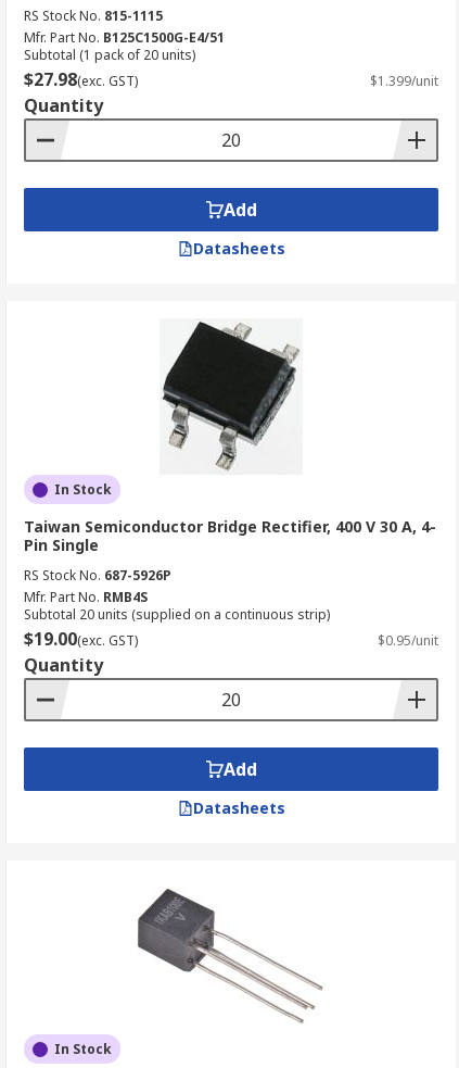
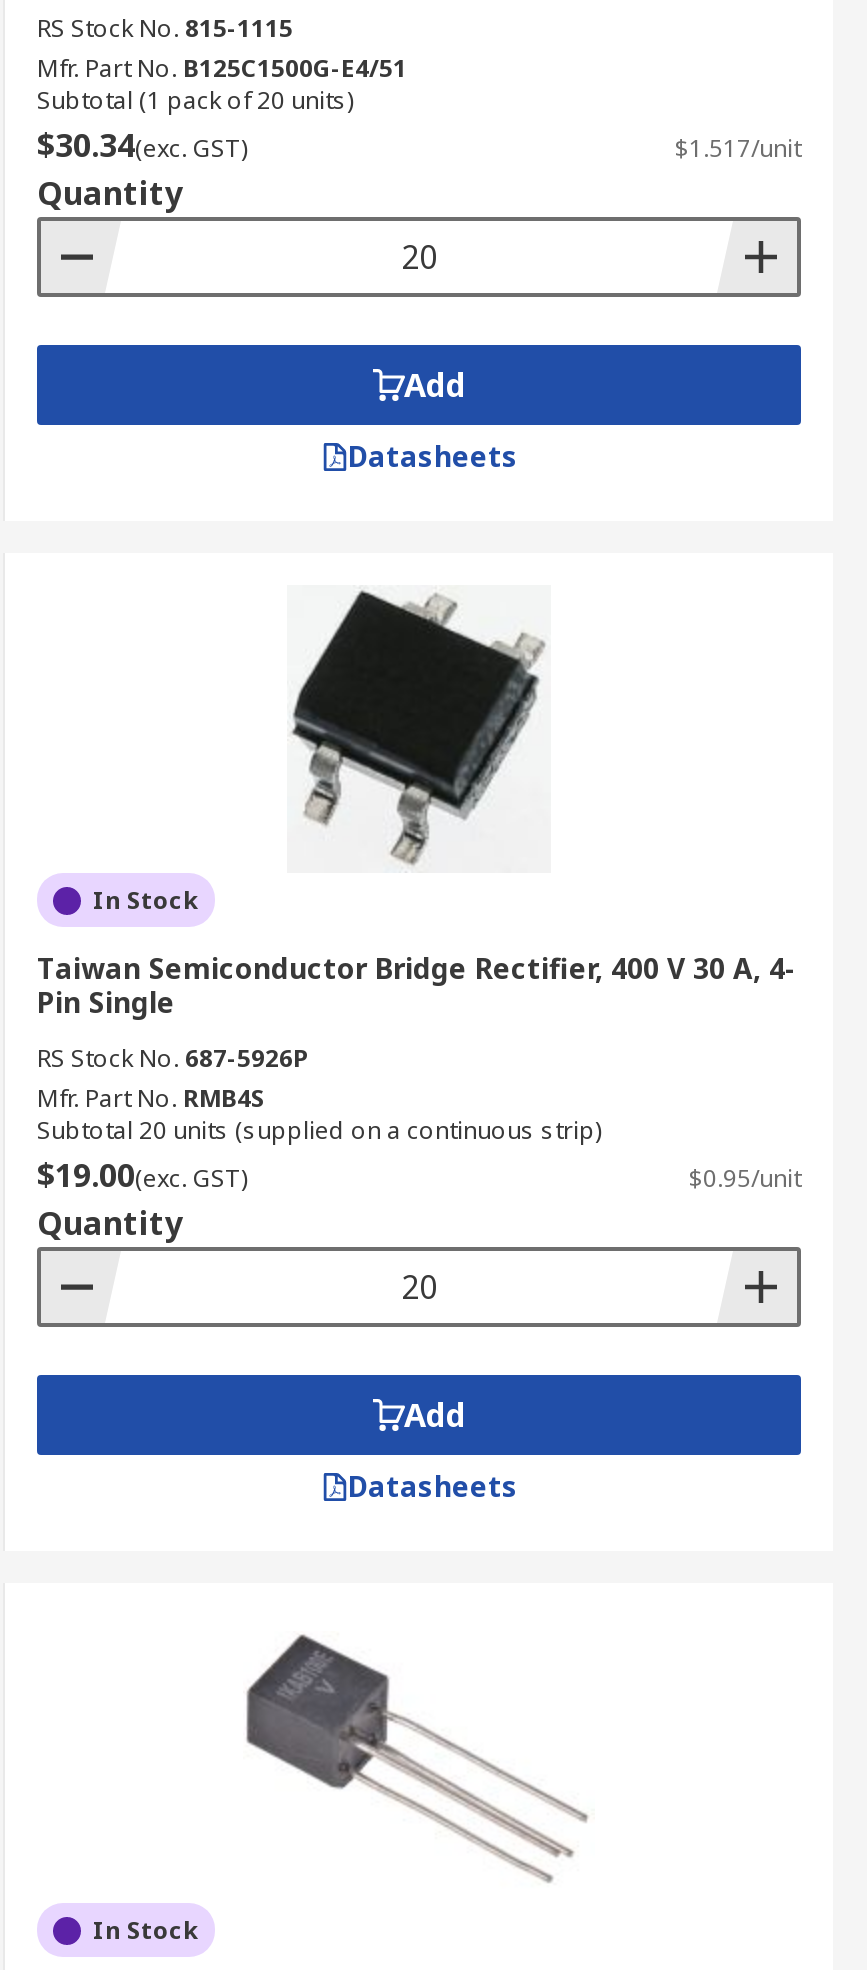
- $27.98(exc. GST)
- $1.399/unit
+ $30.34(exc. GST)
+ $1.517/unit
